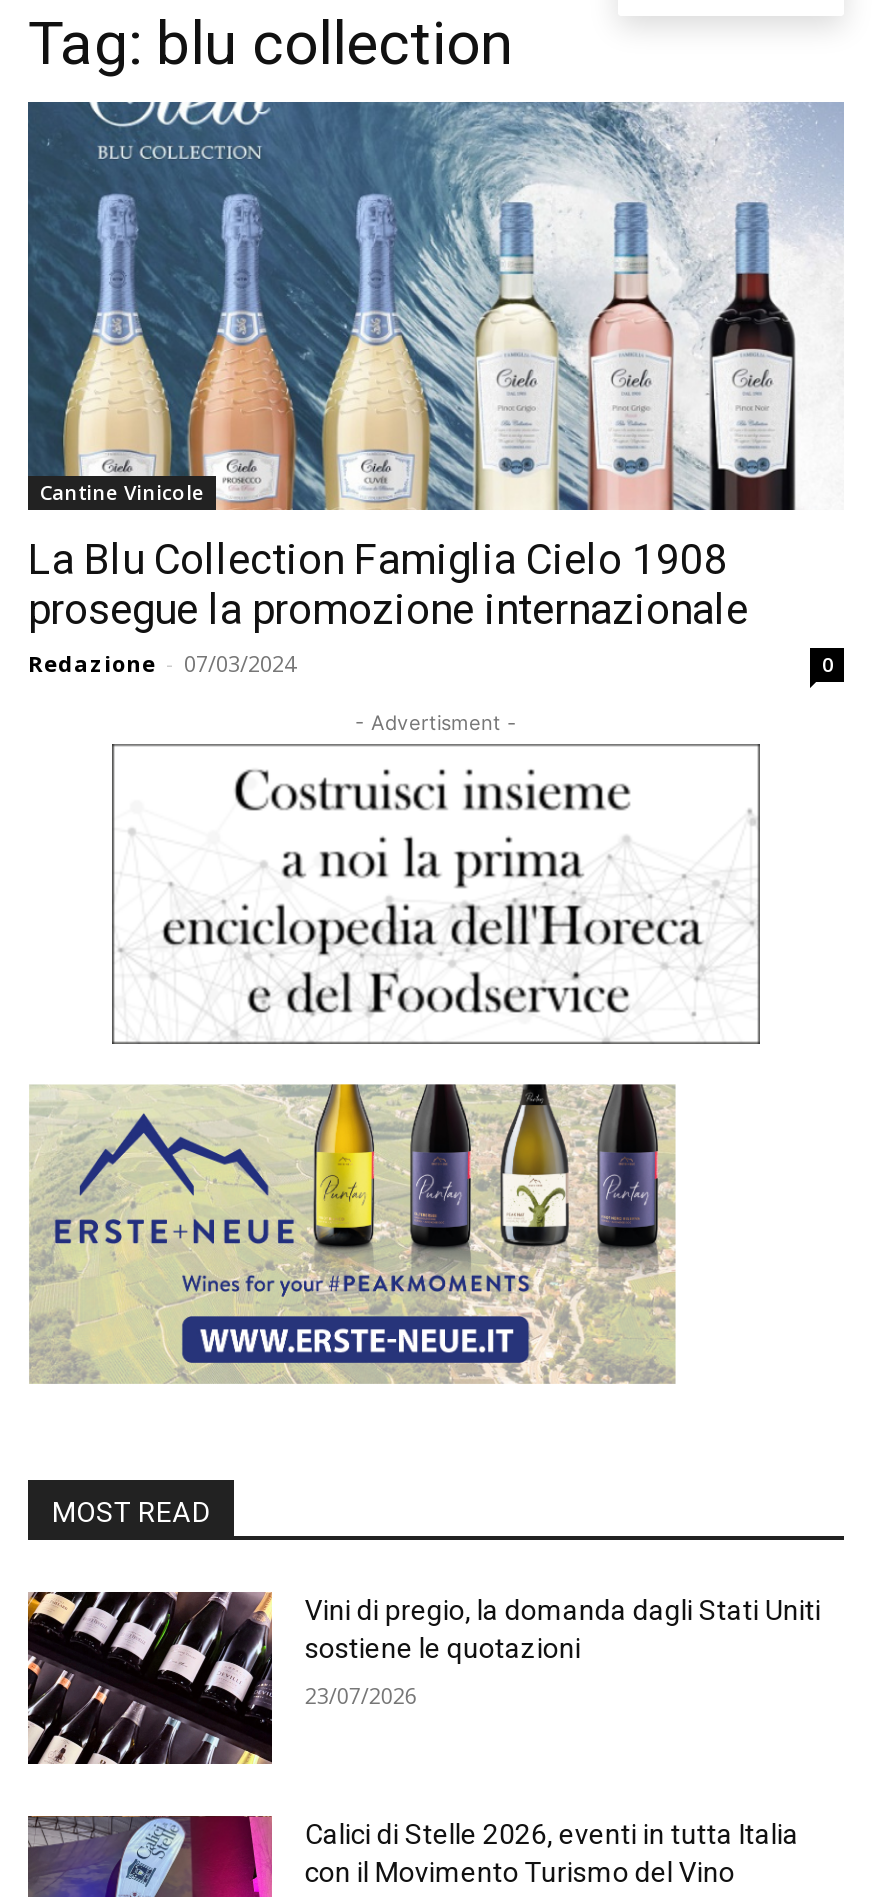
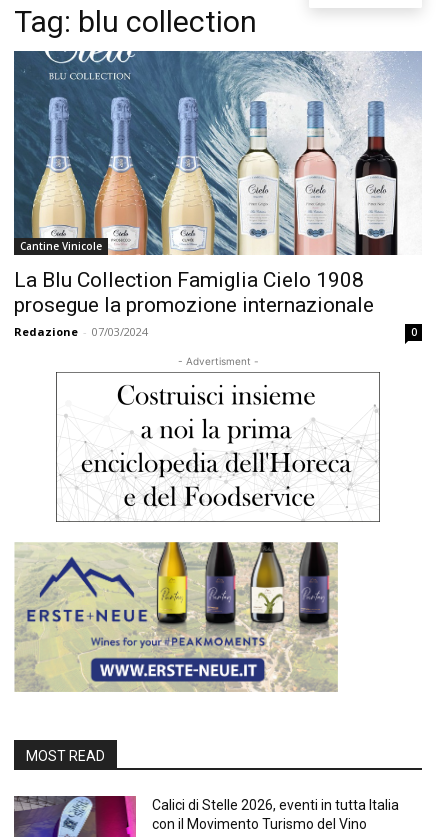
- [image]
- Vini di pregio, la domanda dagli Stati Uniti
- sostiene le quotazioni
- 23/07/2026
